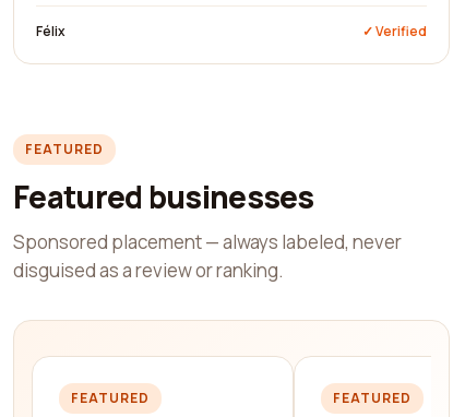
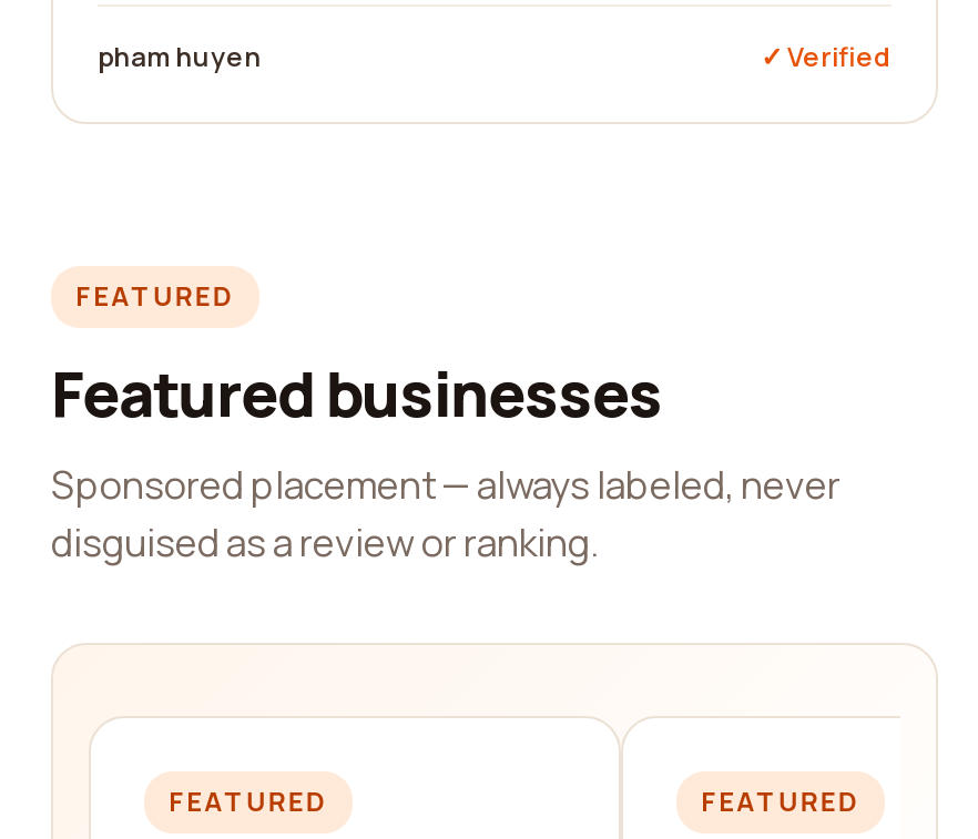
- Félix
+ pham huyen
